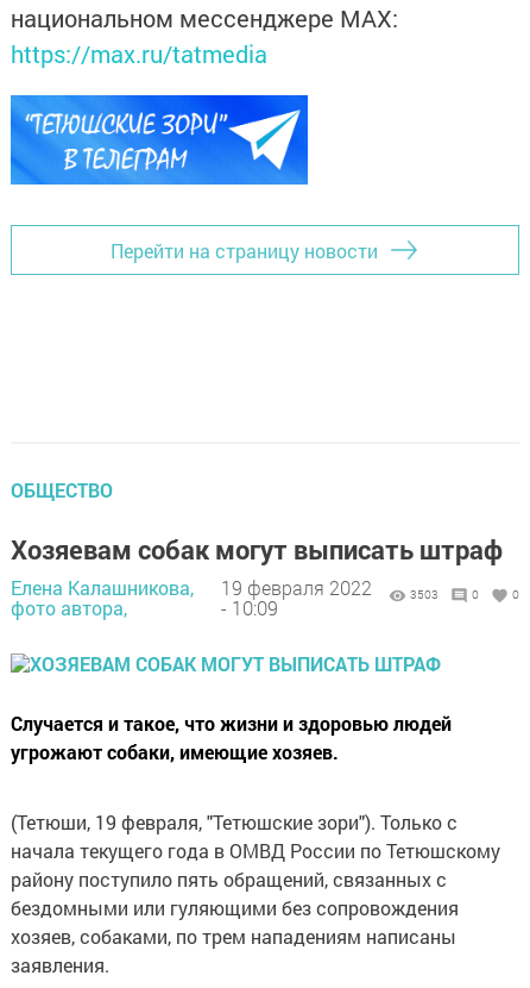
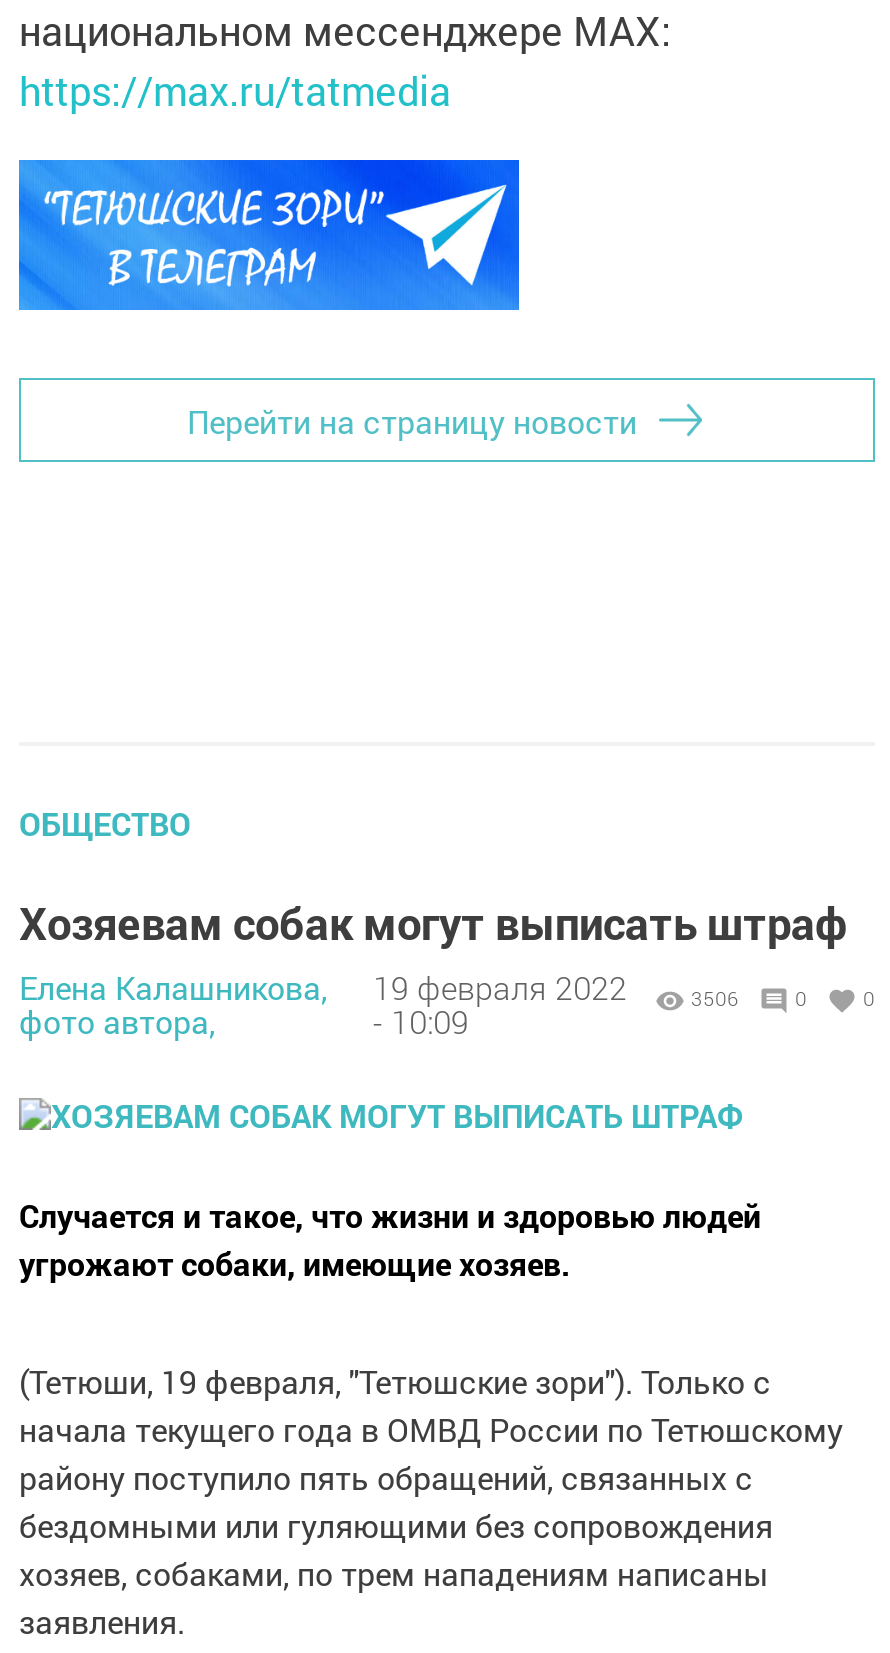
- 3503
+ 3506
